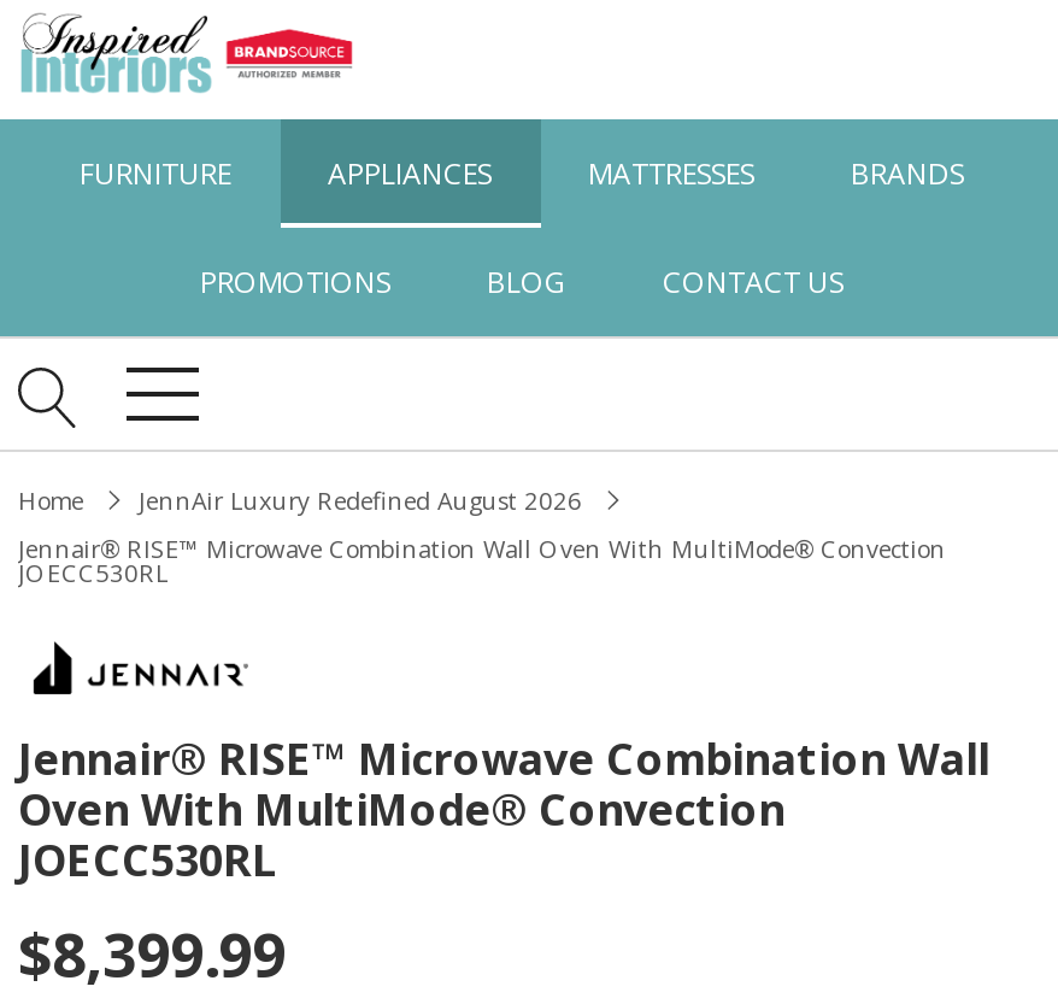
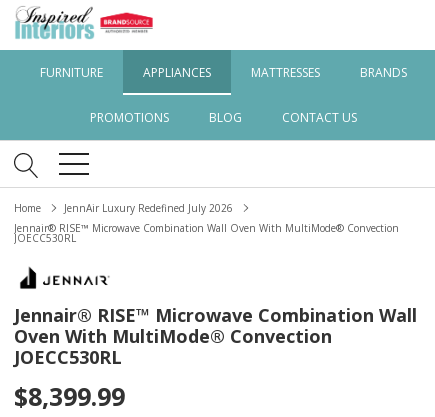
- JennAir Luxury Redefined August 2026
+ JennAir Luxury Redefined July 2026
